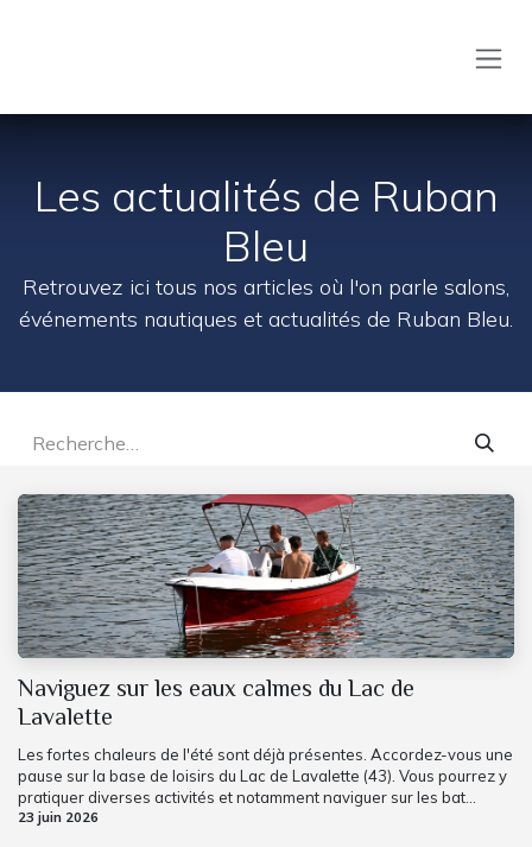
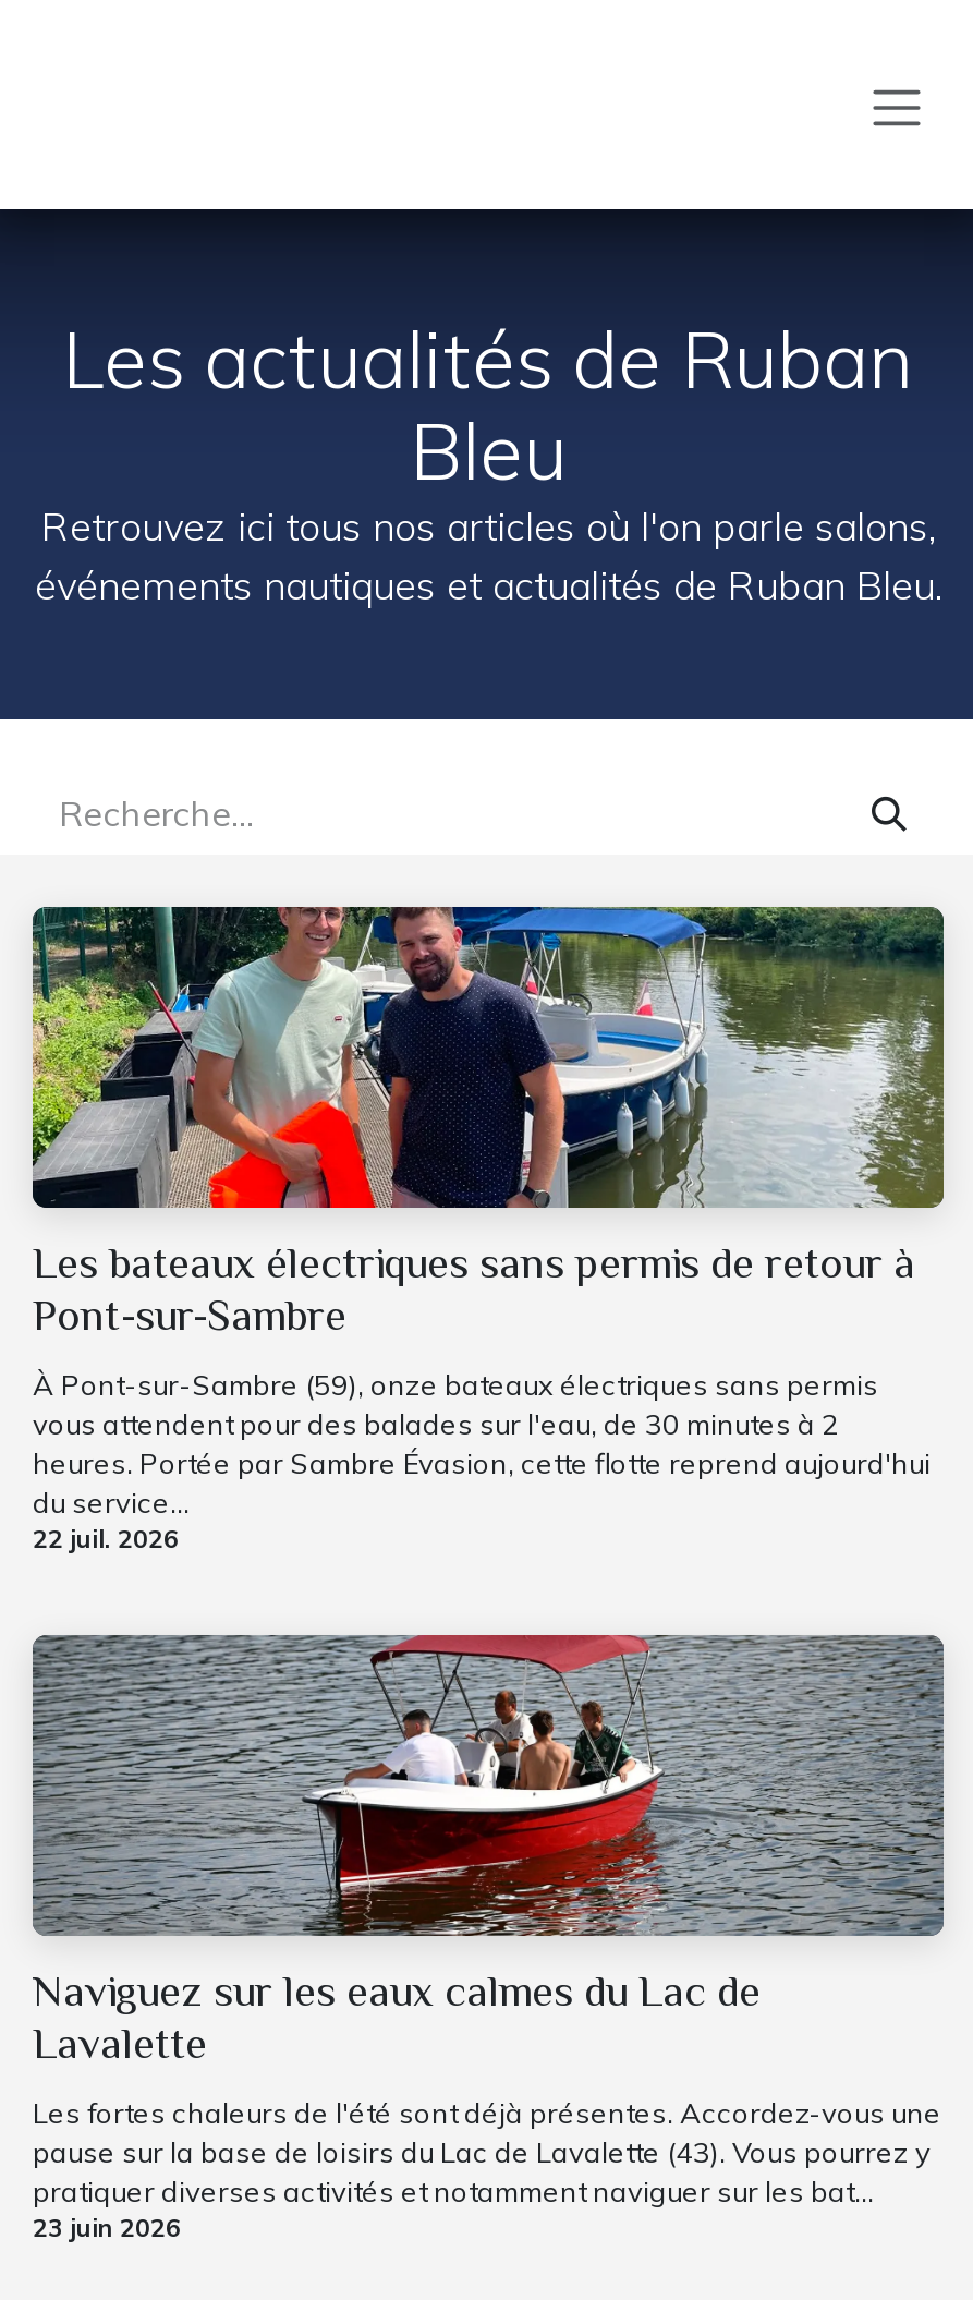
+ [image]
+ Les bateaux électriques sans permis de retour à
+ Pont-sur-Sambre
+ À Pont-sur-Sambre (59), onze bateaux électriques sans permis
+ vous attendent pour des balades sur l'eau, de 30 minutes à 2
+ heures. Portée par Sambre Évasion, cette flotte reprend aujourd'hui
+ du service...
+ 22 juil. 2026
